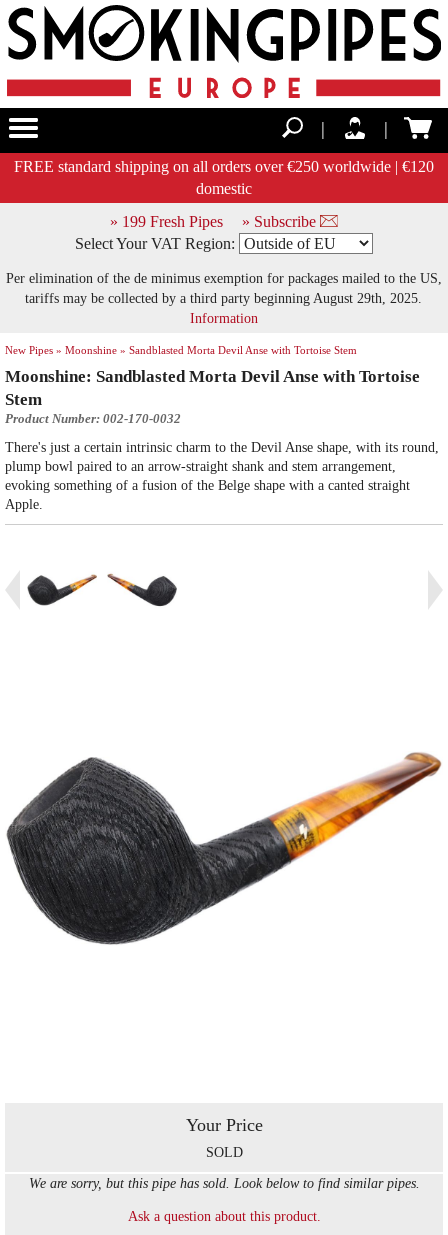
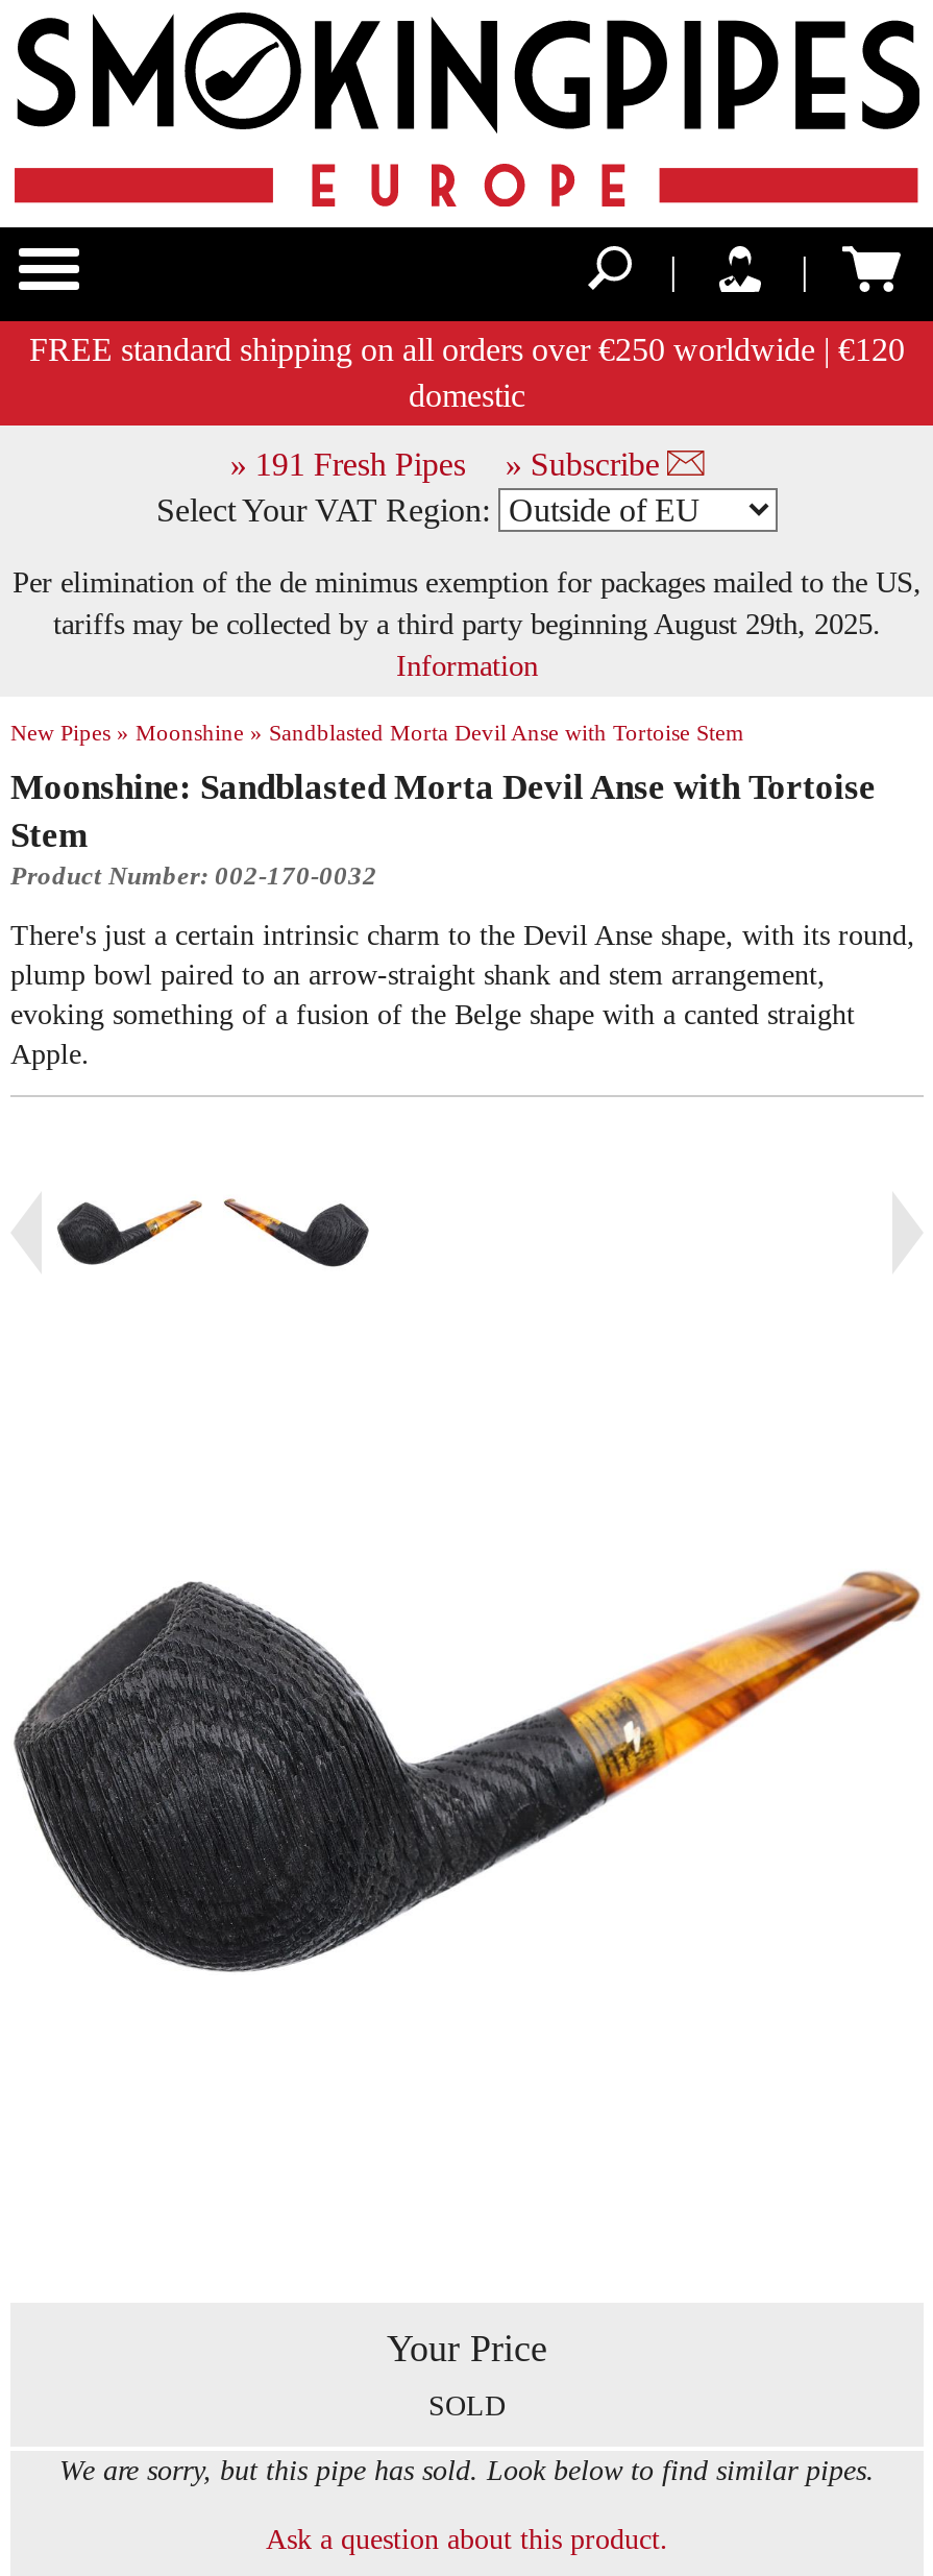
- » 199 Fresh Pipes » Subscribe
+ » 191 Fresh Pipes » Subscribe
